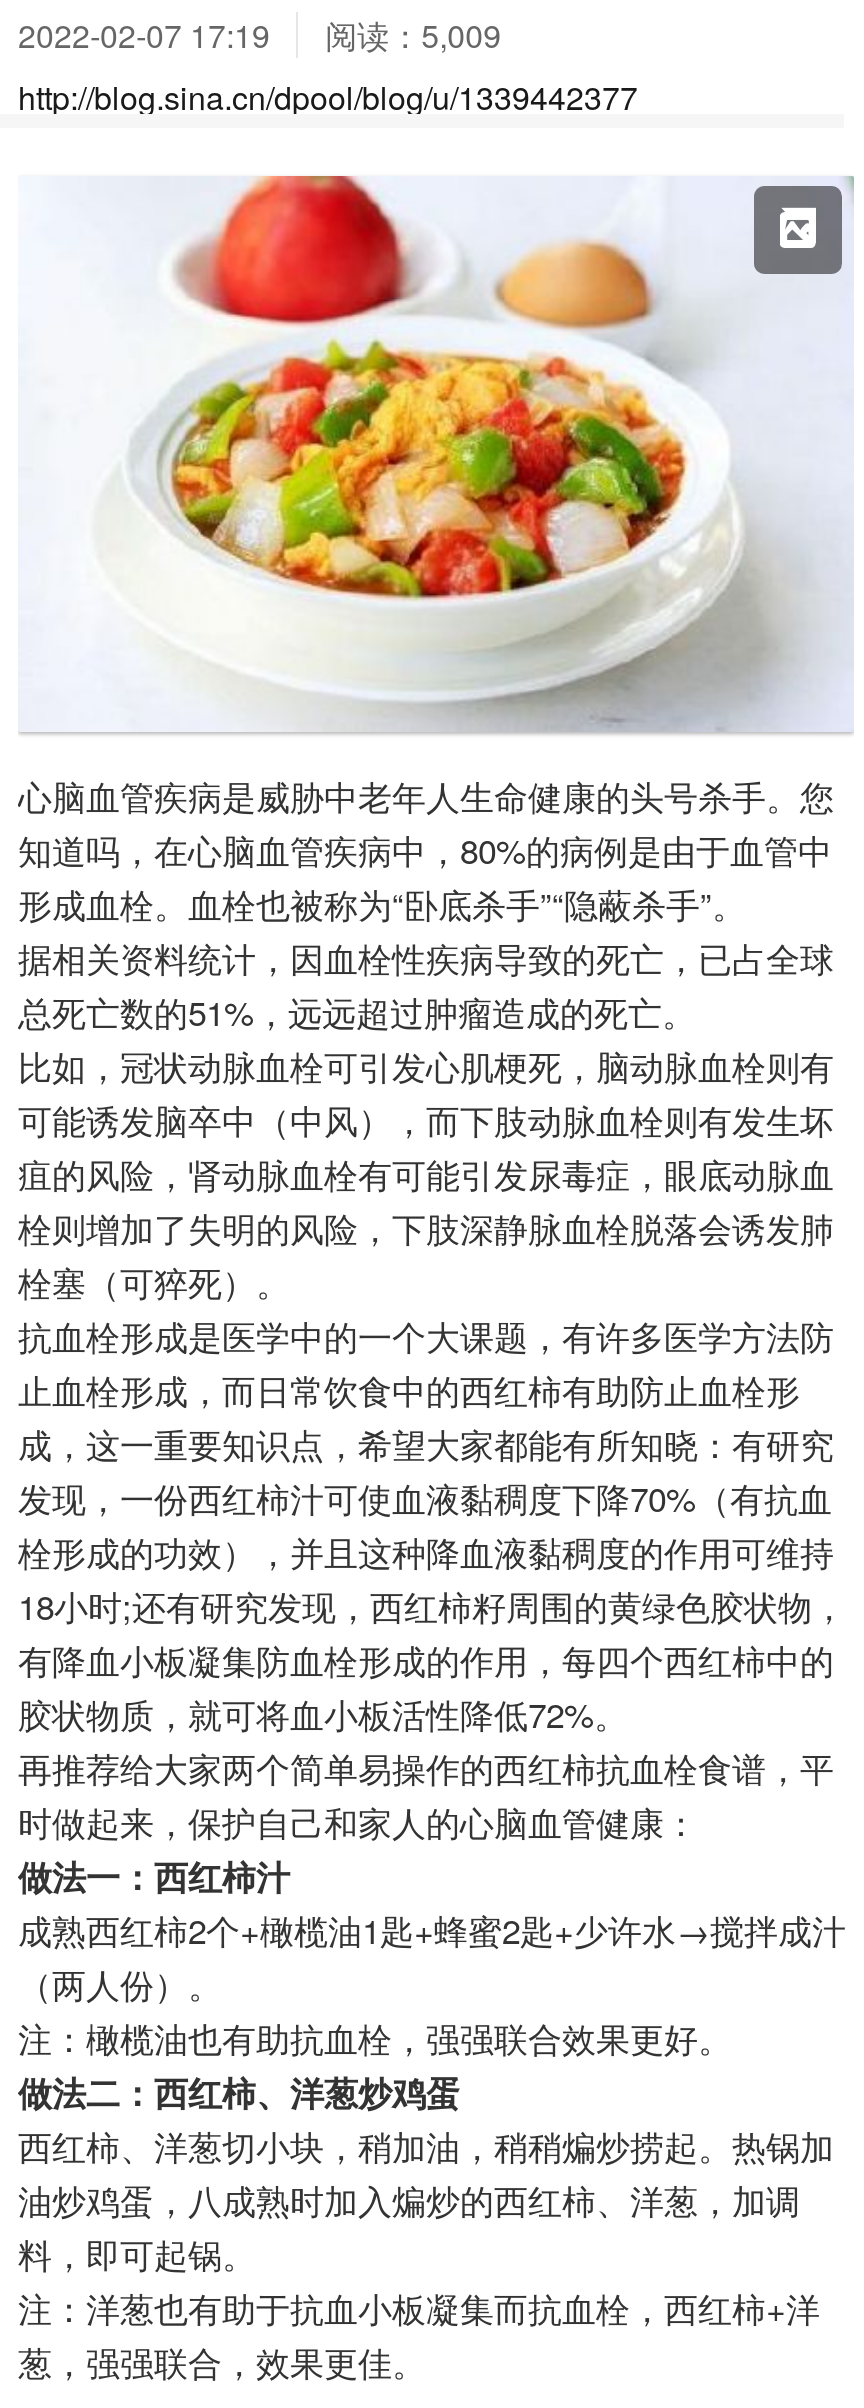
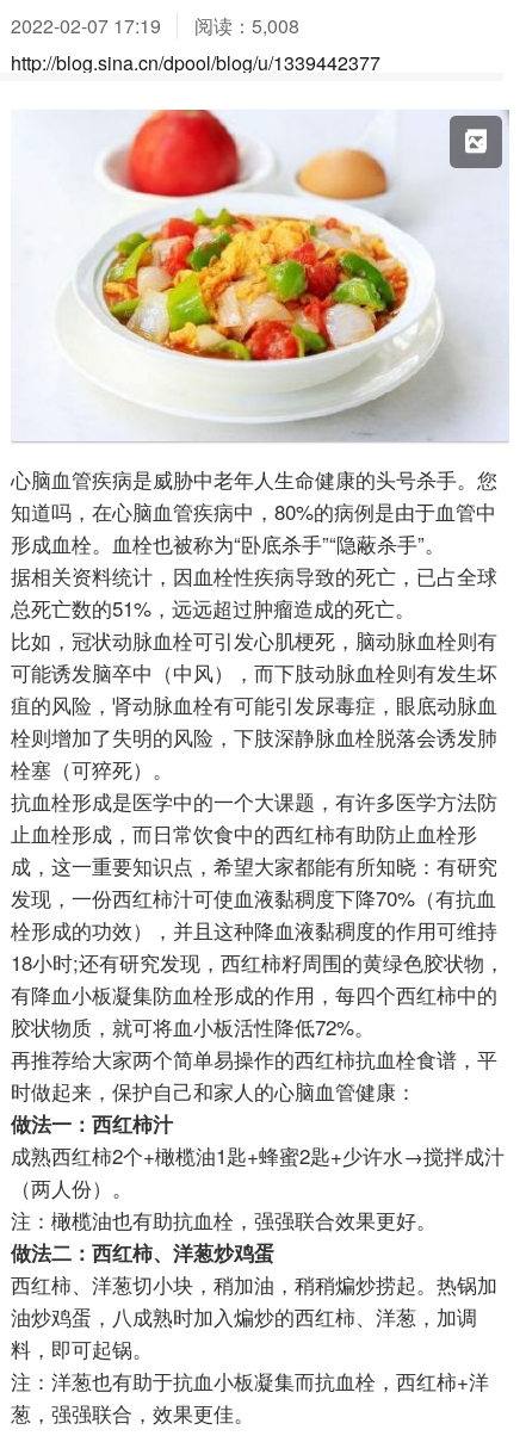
- 2022-02-07 17:19 阅读：5,009
+ 2022-02-07 17:19 阅读：5,008
